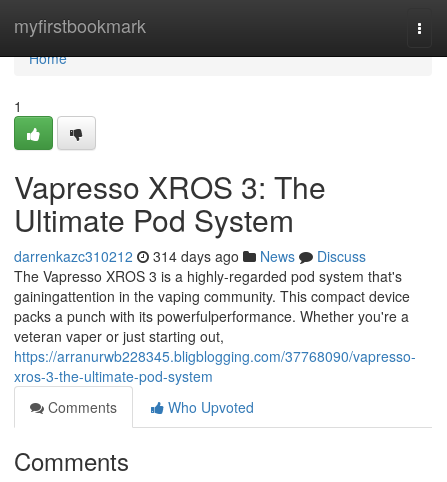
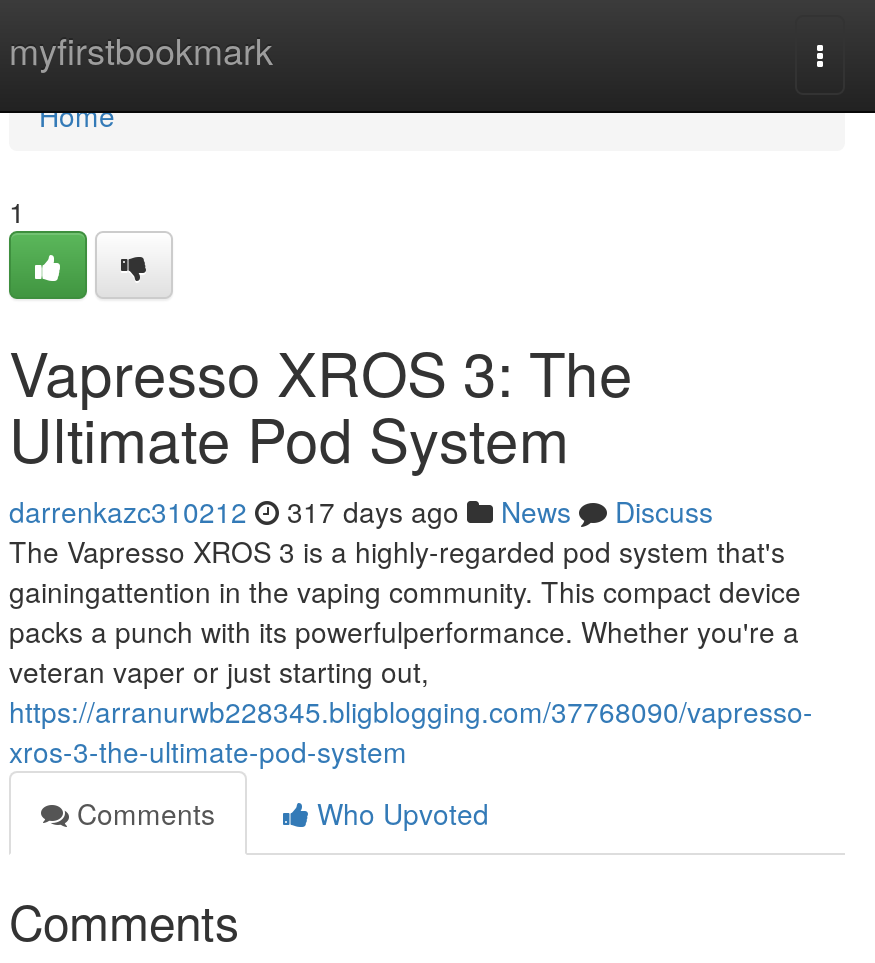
- darrenkazc310212 314 days ago News Discuss
+ darrenkazc310212 317 days ago News Discuss
